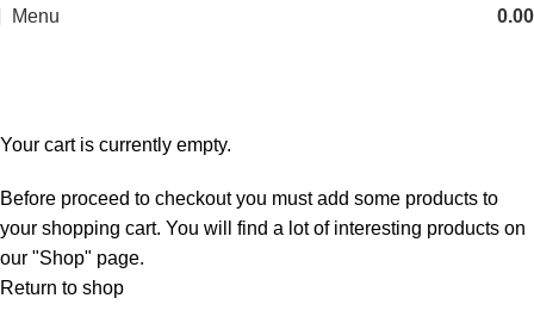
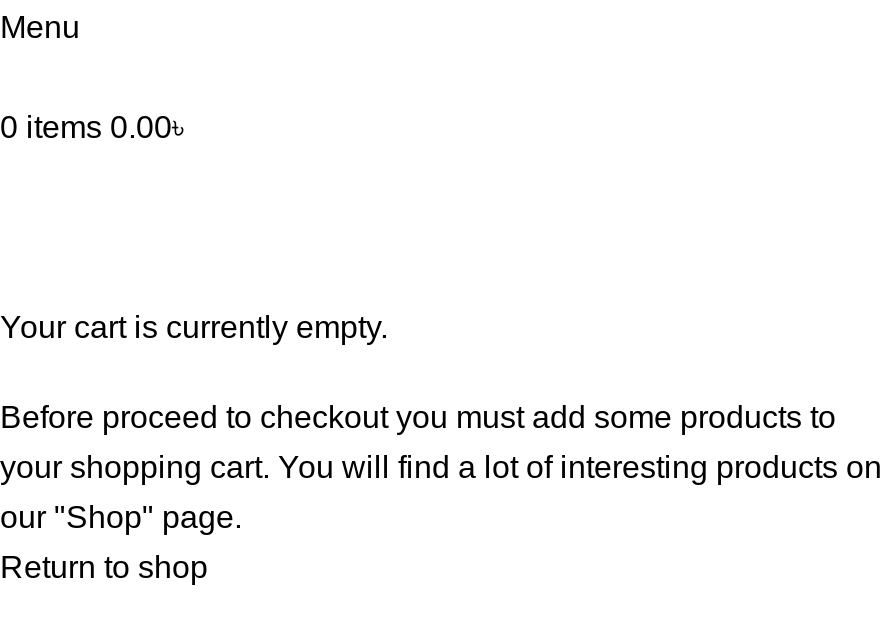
- 0.00
+ 0 items 0.00৳
